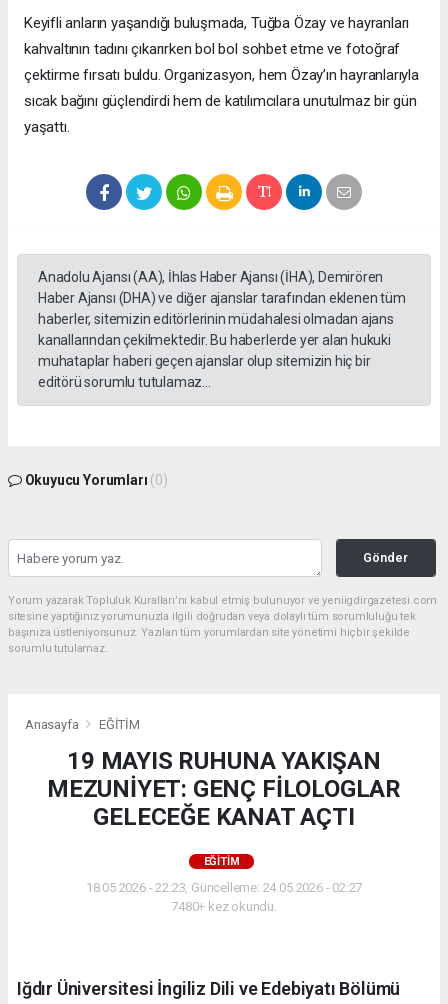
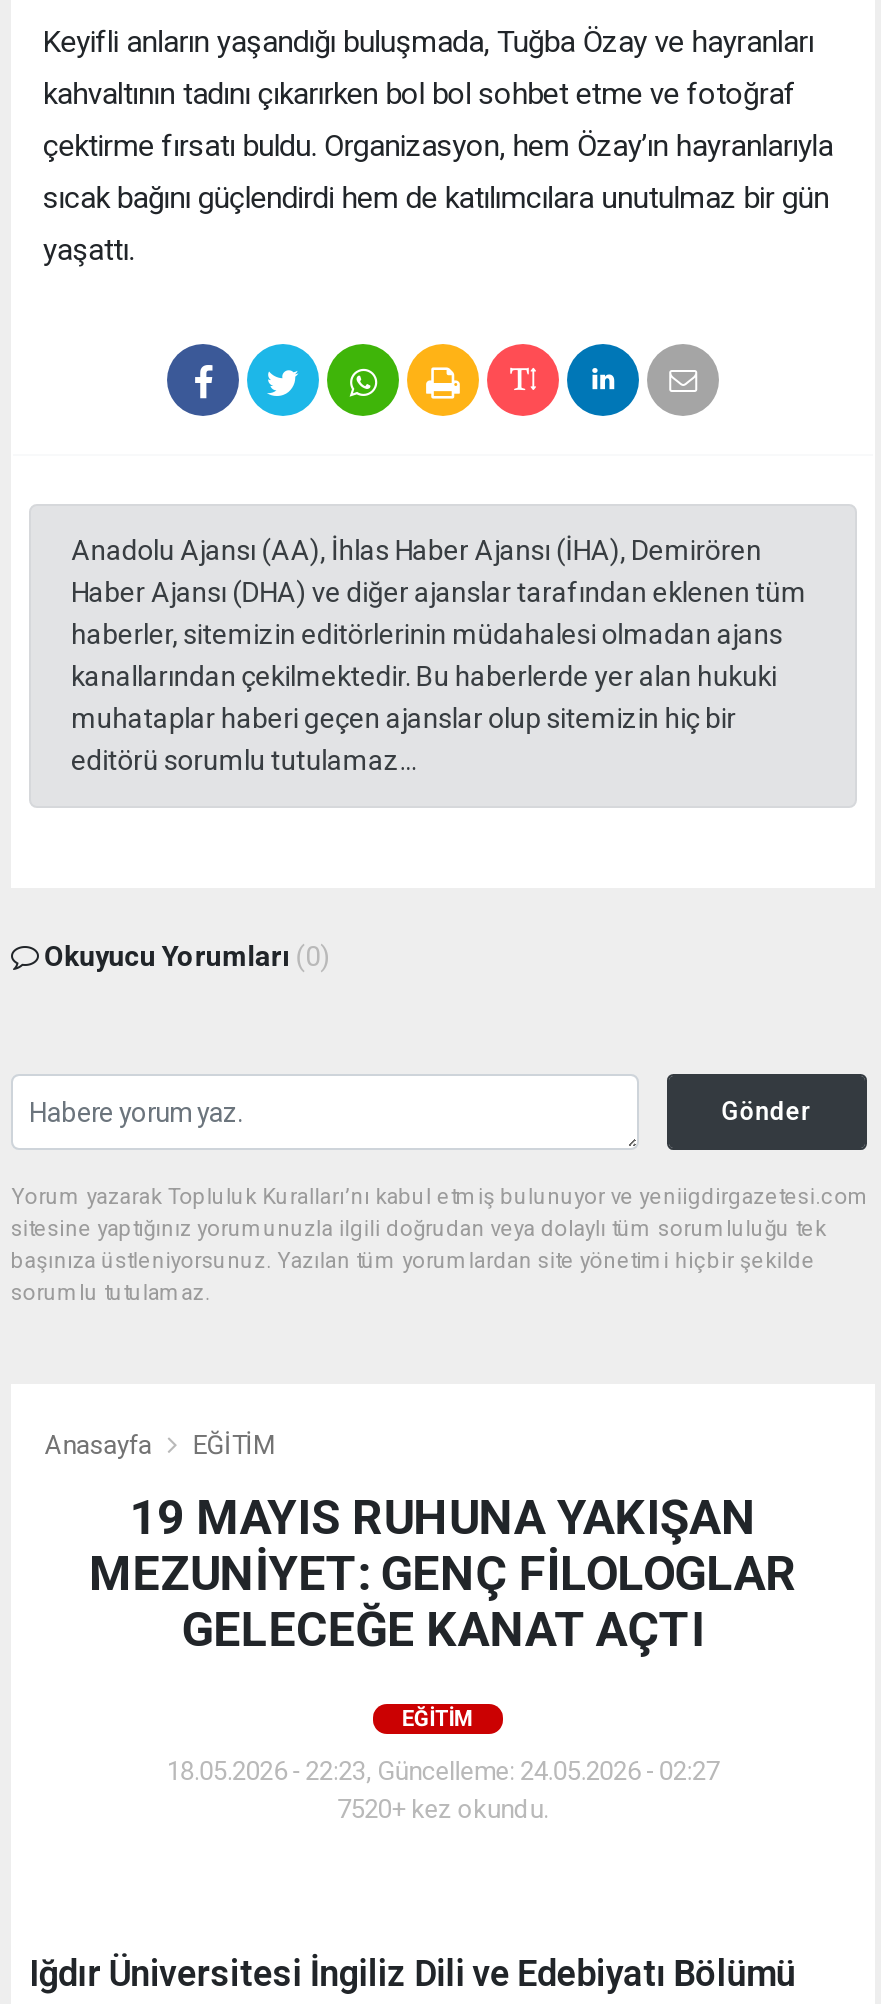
- 7480+ kez okundu.
+ 7520+ kez okundu.
